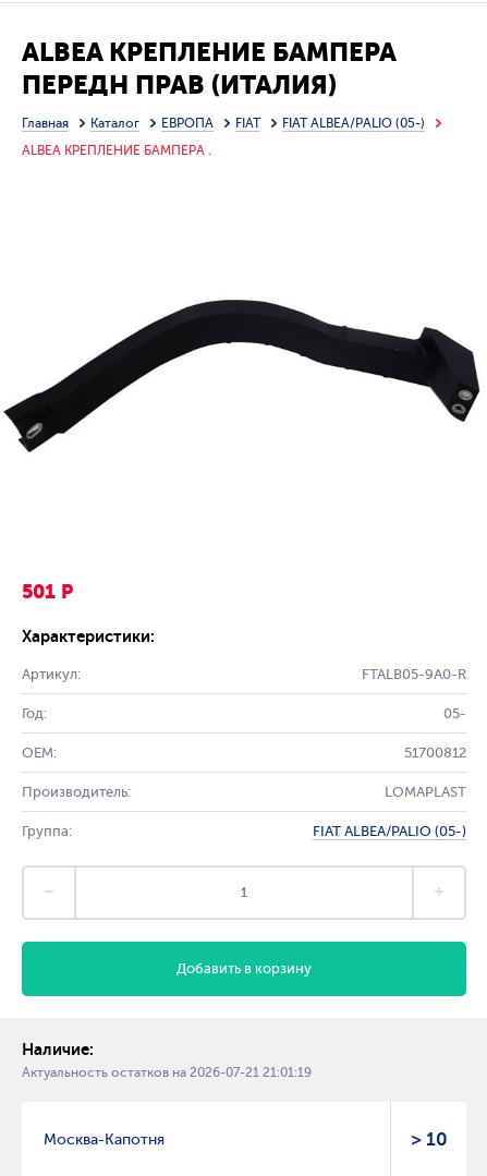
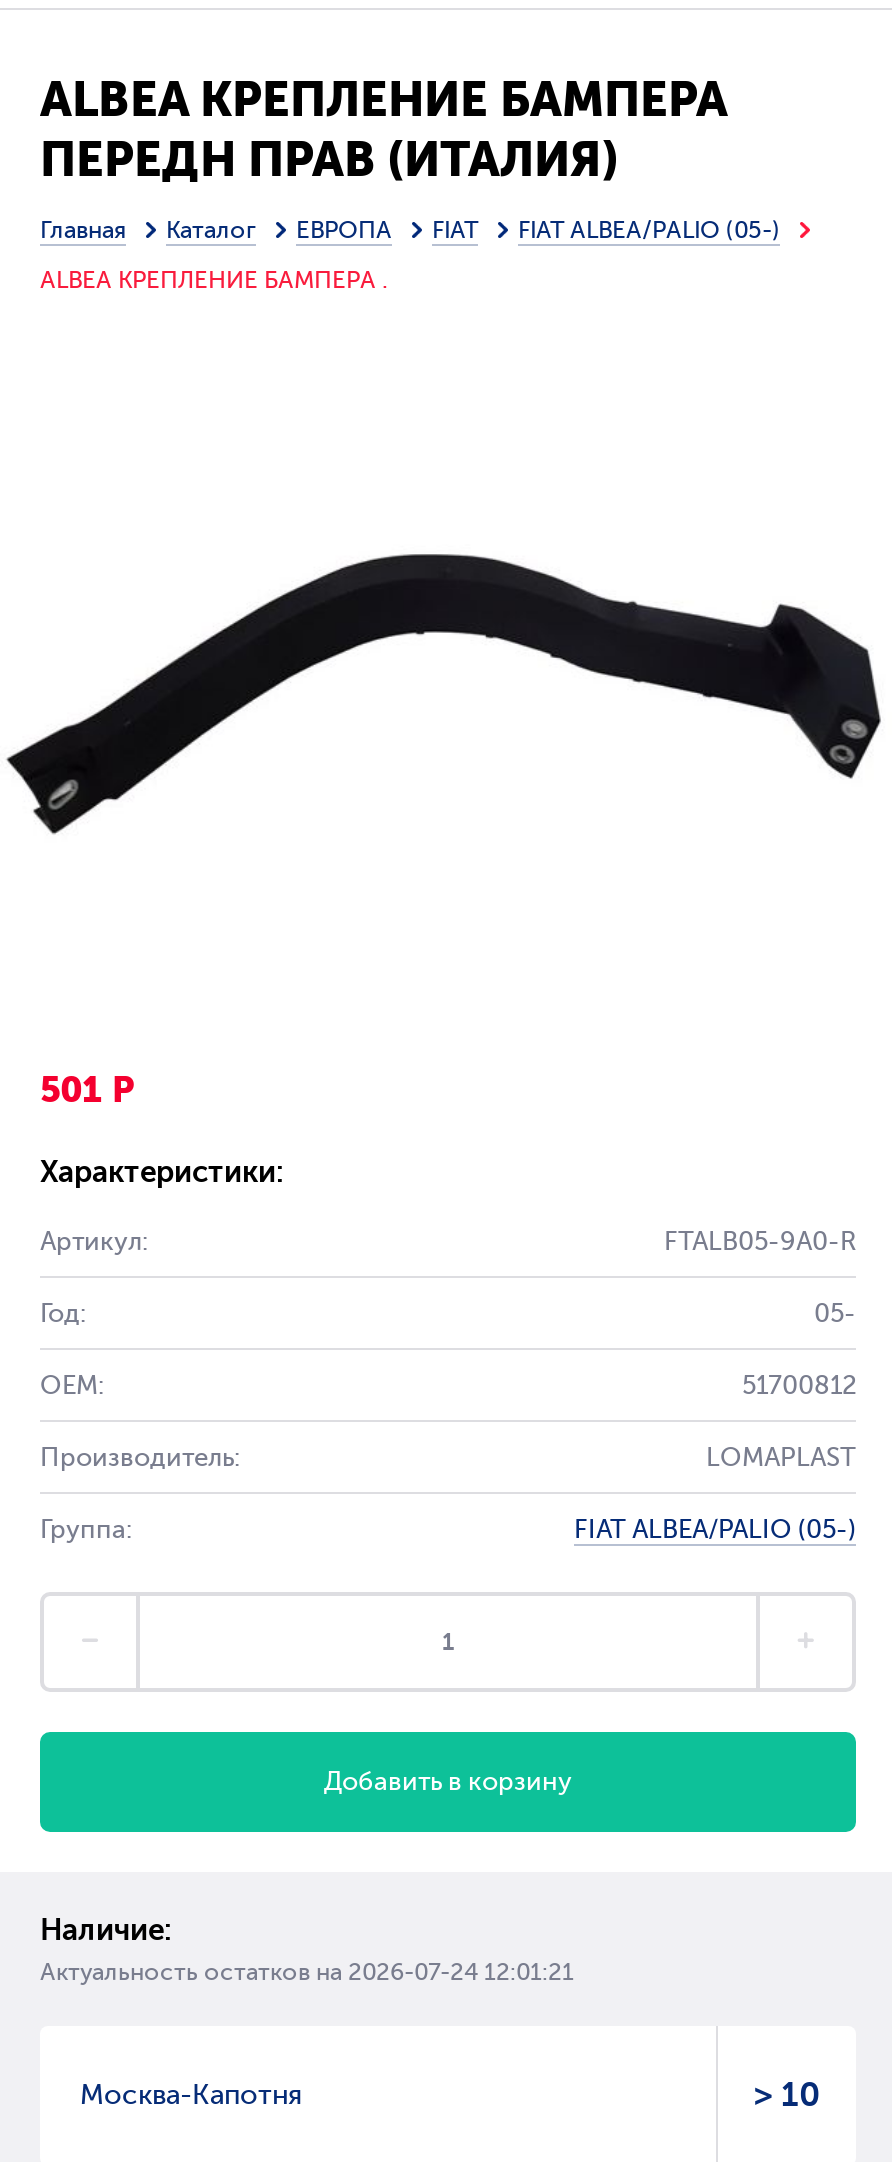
- Актуальность остатков на 2026-07-21 21:01:19
+ Актуальность остатков на 2026-07-24 12:01:21
